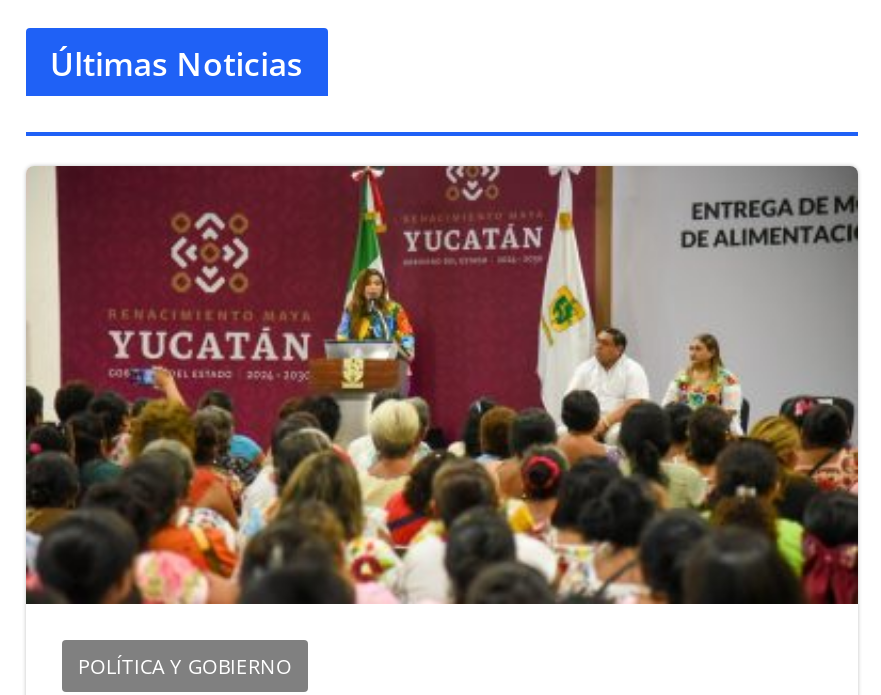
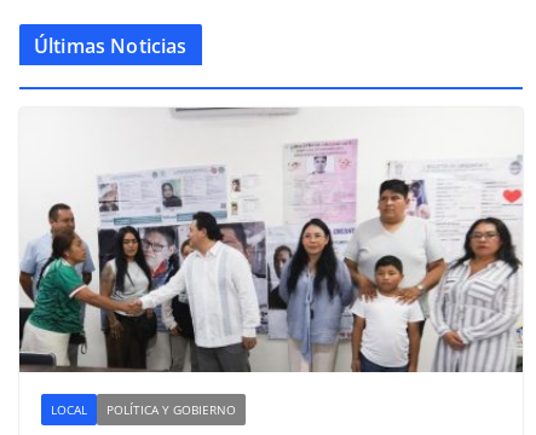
- [image]
+ [image]

+ LOCAL
